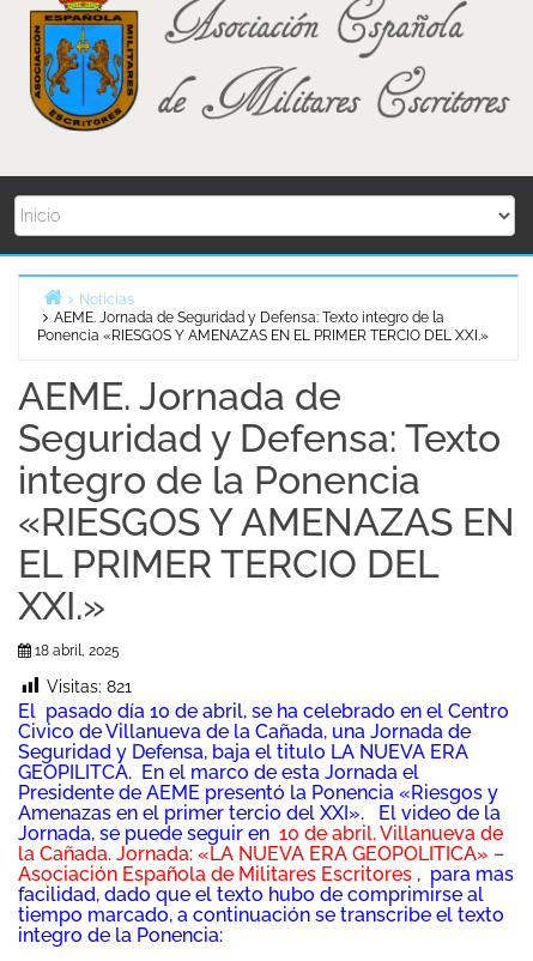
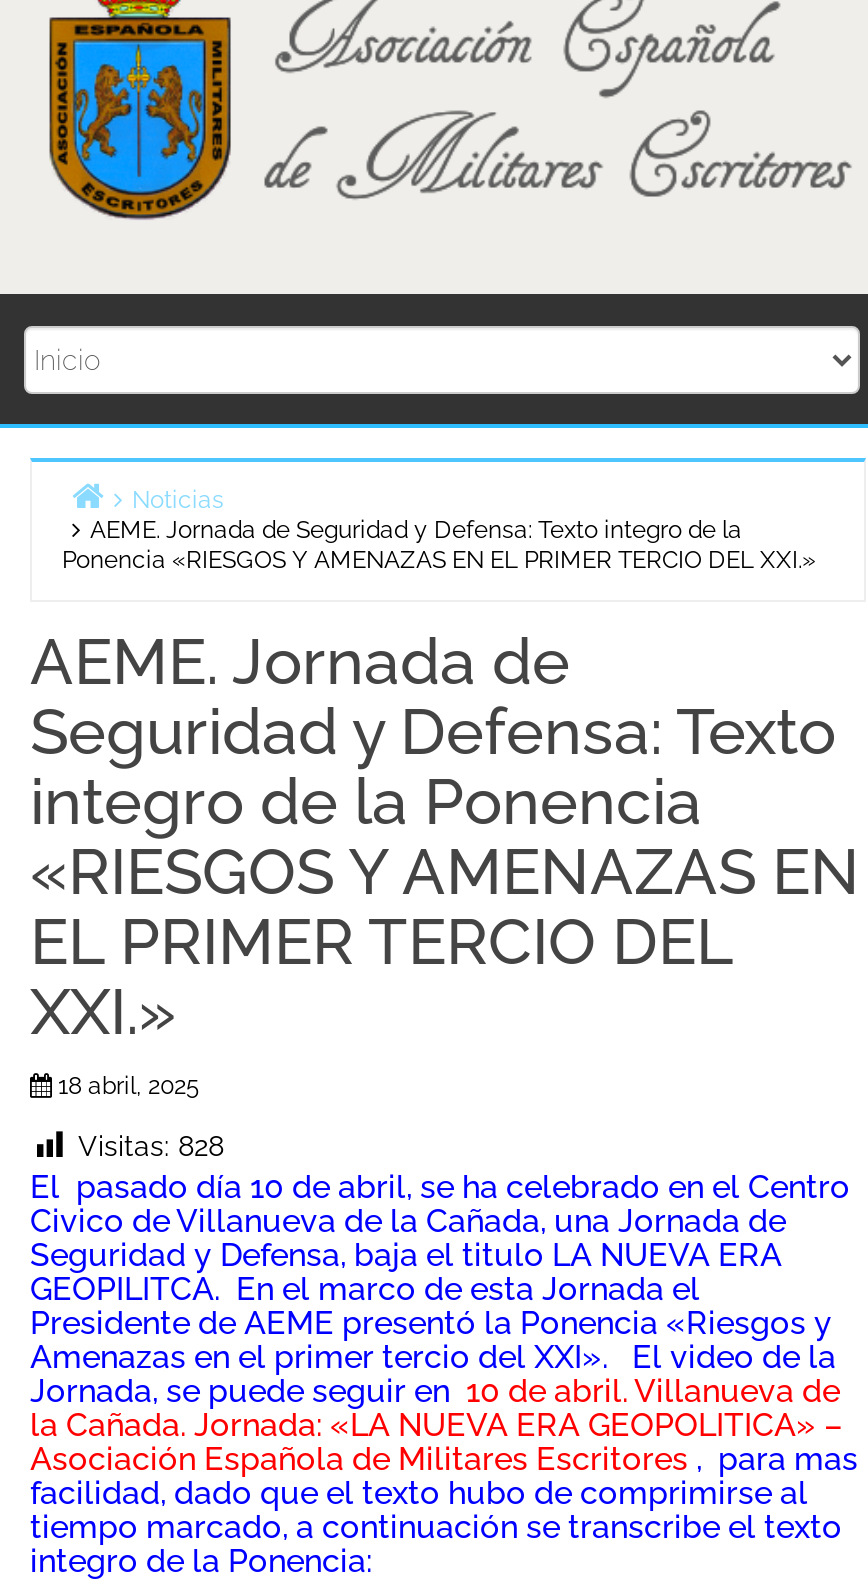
- Visitas: 821
+ Visitas: 828
